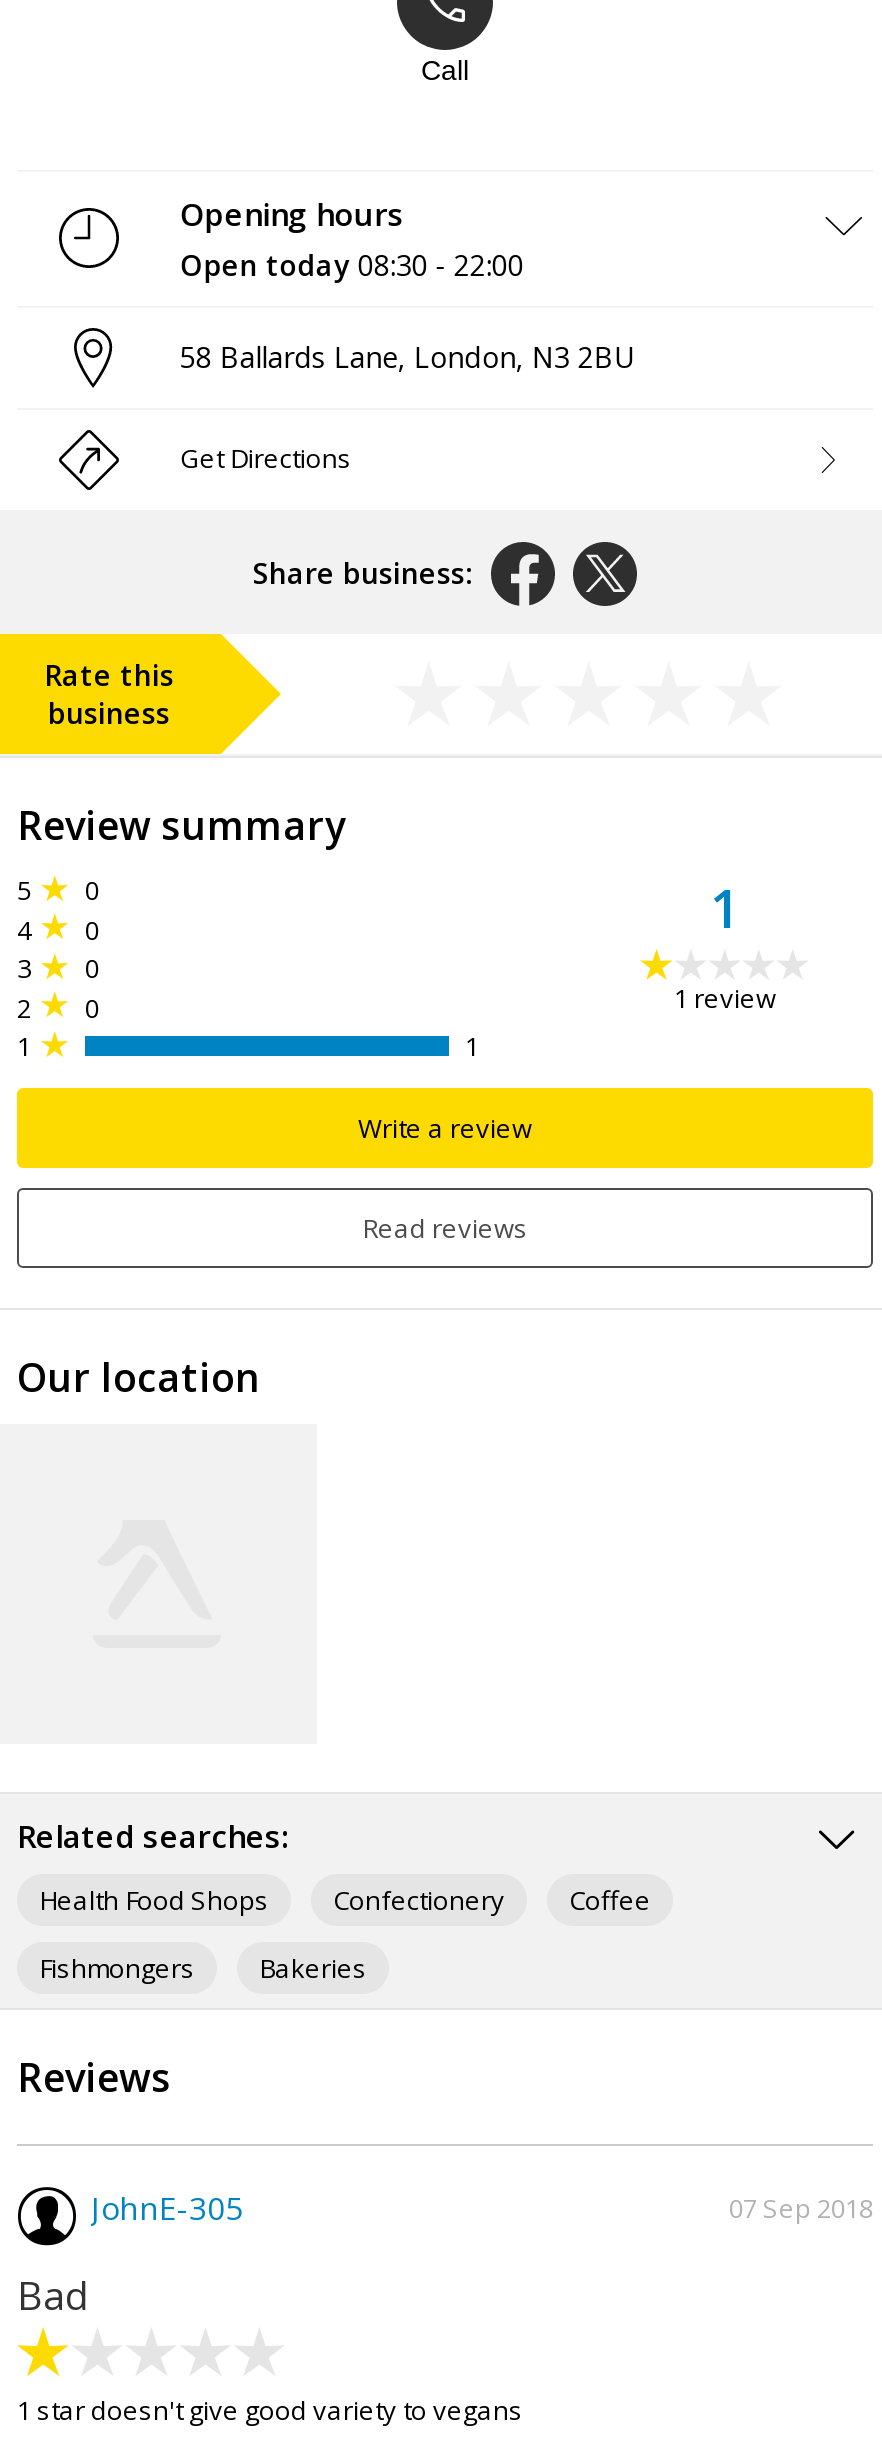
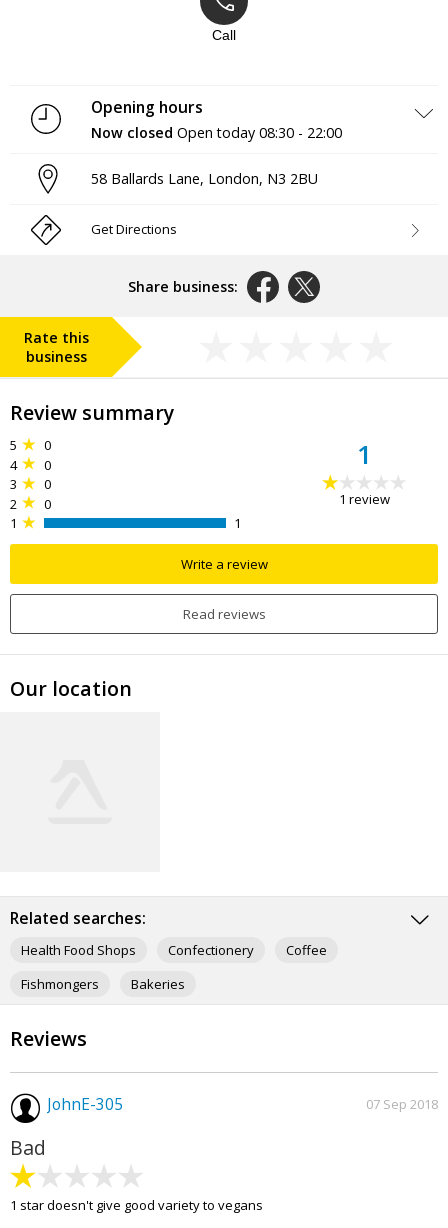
- Open today 08:30 - 22:00
+ Now closed Open today 08:30 - 22:00
